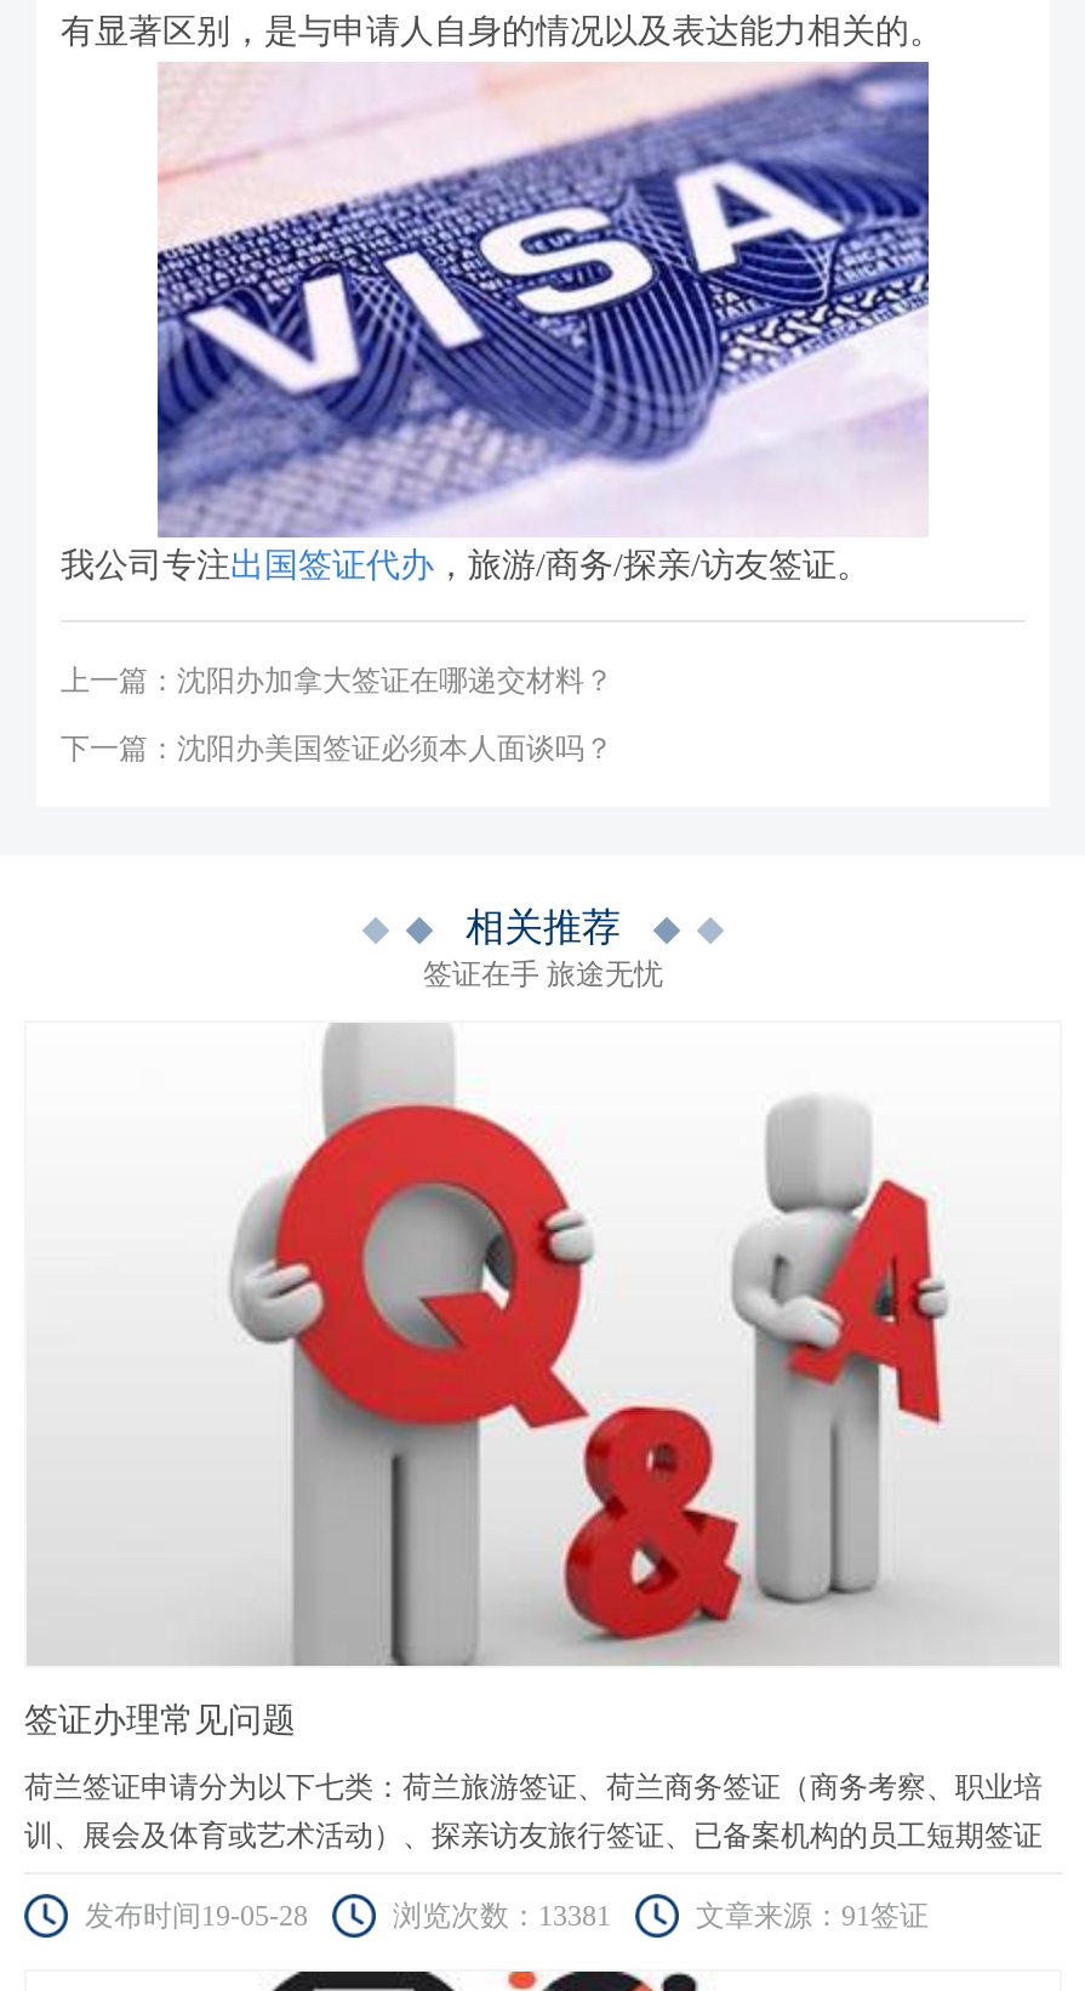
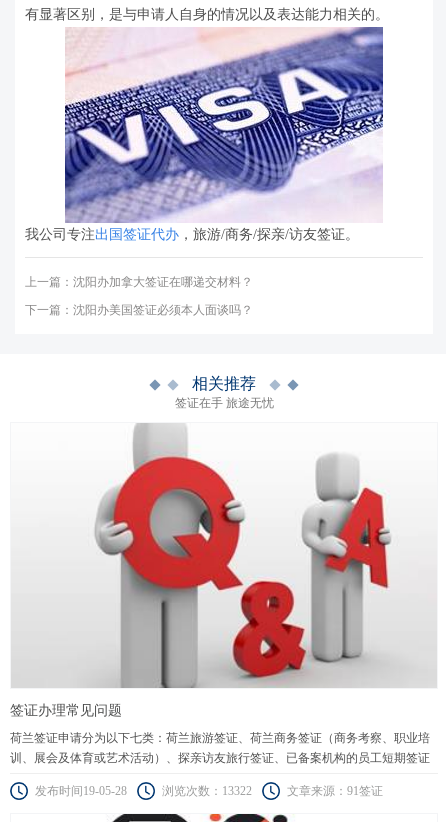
- 浏览次数：13381
+ 浏览次数：13322
